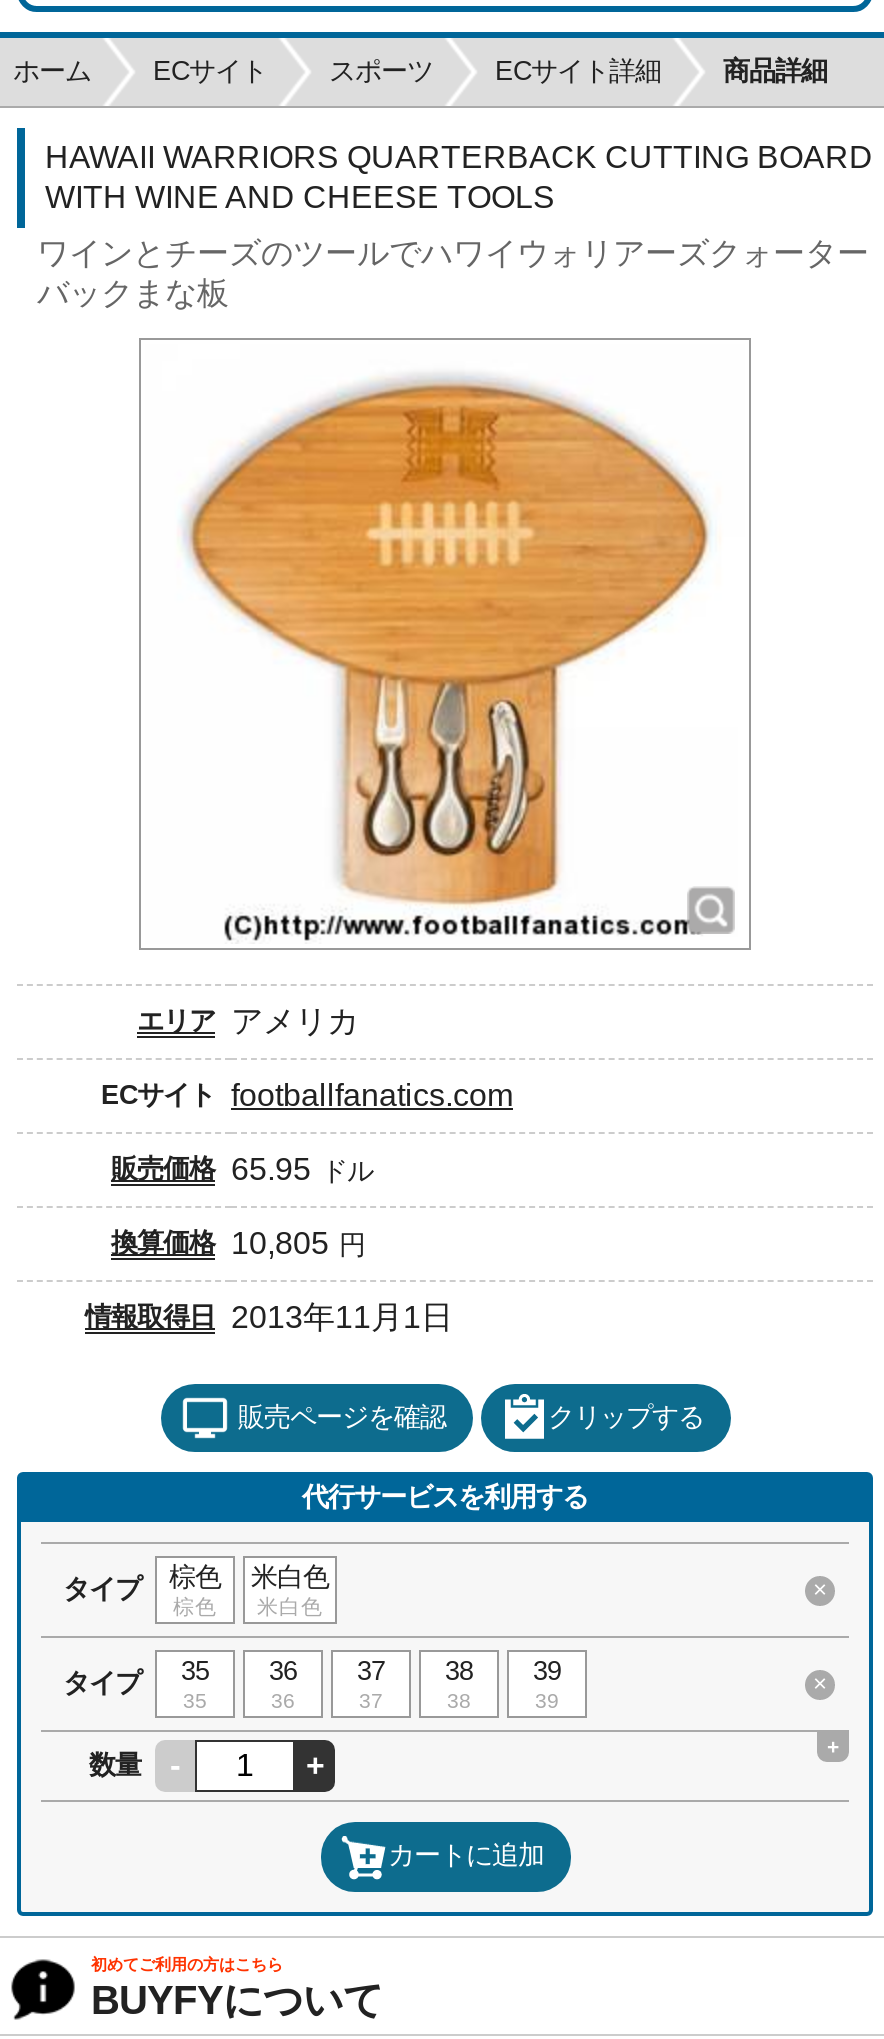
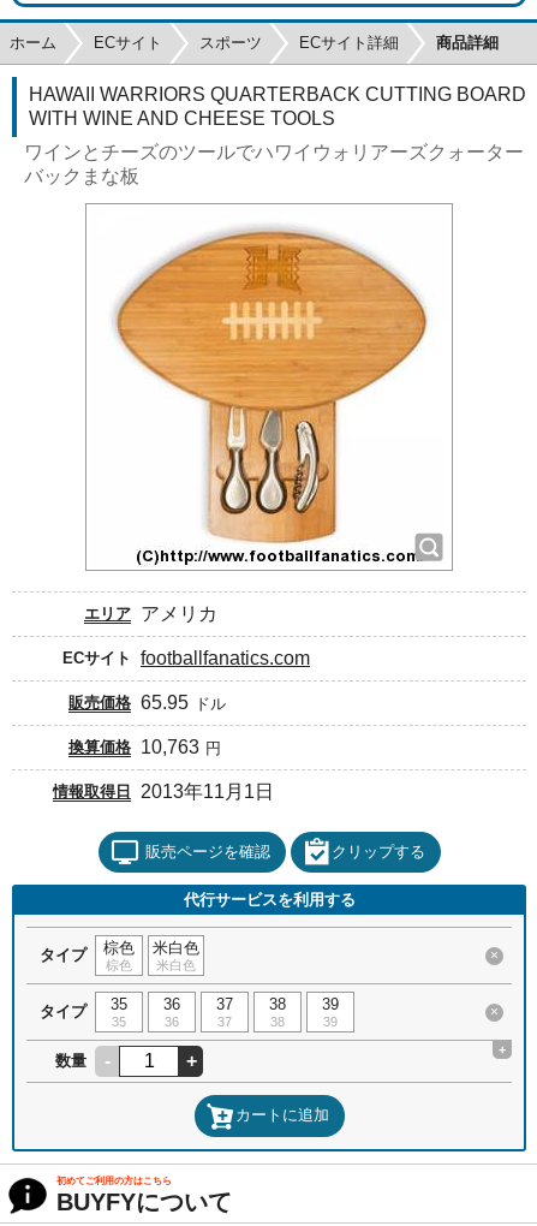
- 換算価格 10,805 円
+ 換算価格 10,763 円
